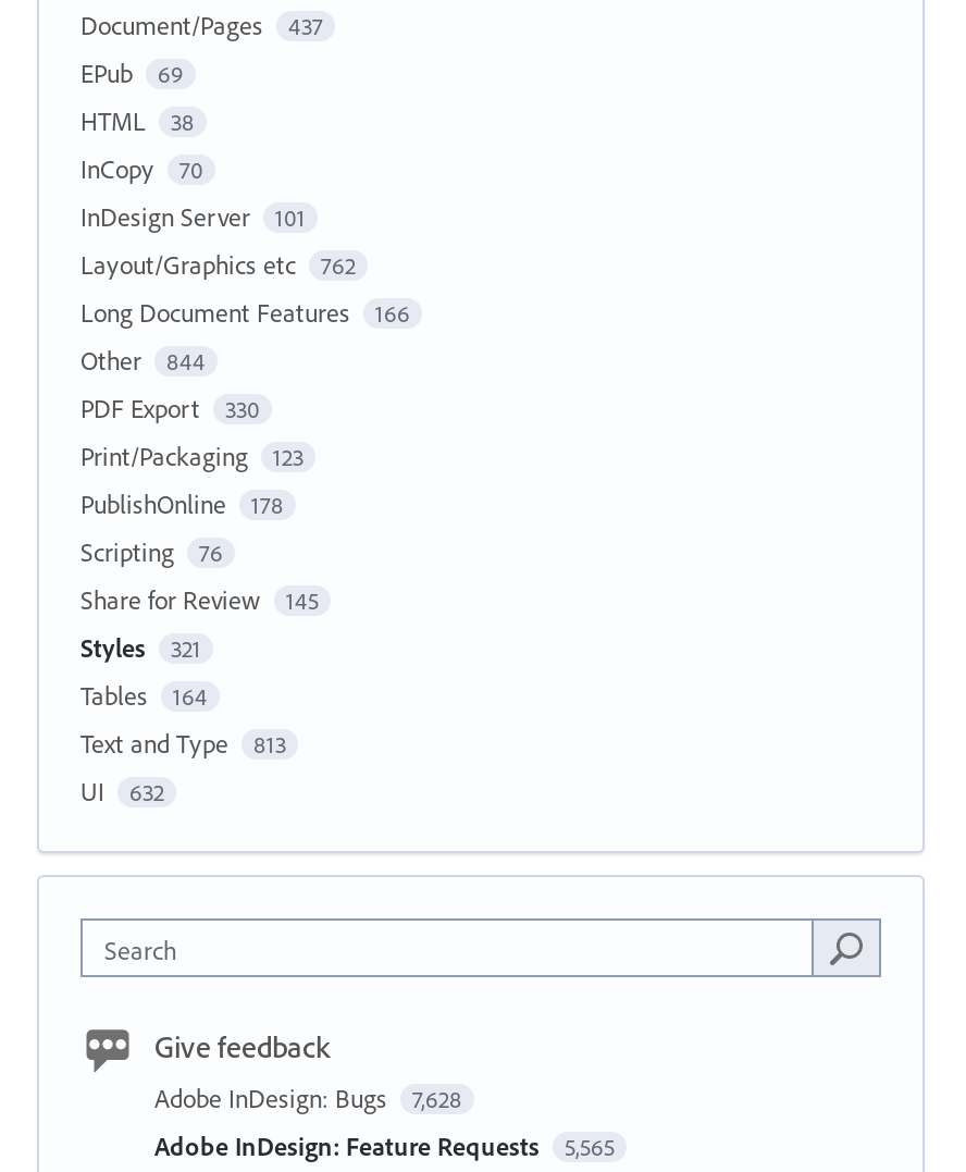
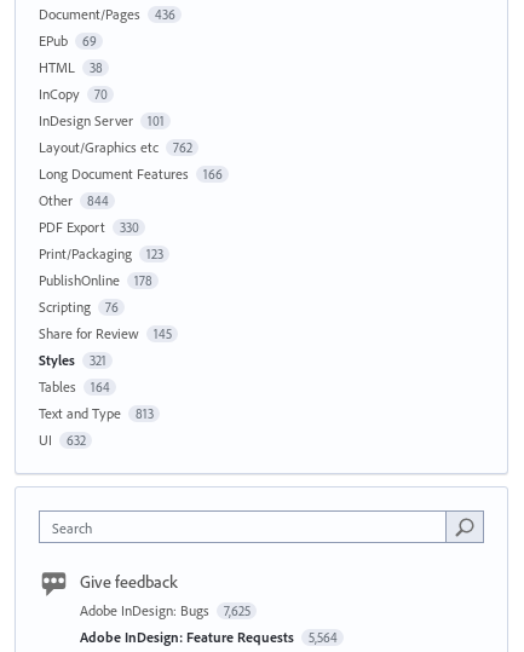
- Document/Pages 437
+ Document/Pages 436

- Adobe InDesign: Bugs 7,628
+ Adobe InDesign: Bugs 7,625

- Adobe InDesign: Feature Requests 5,565
+ Adobe InDesign: Feature Requests 5,564
